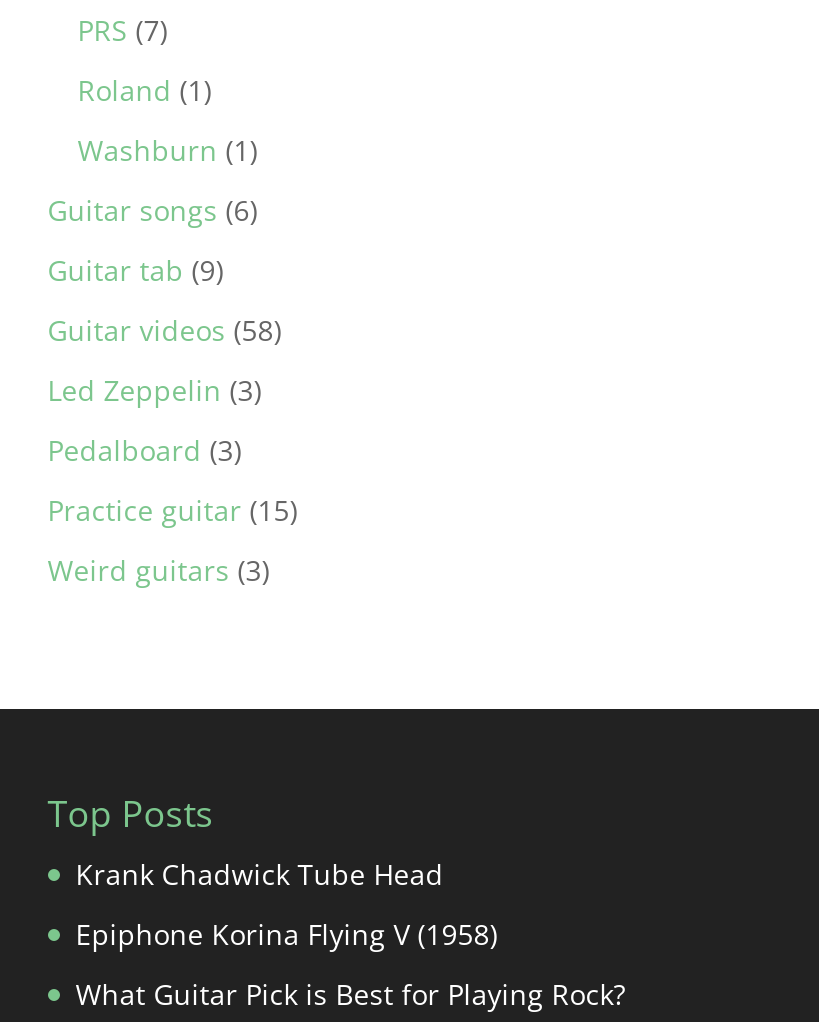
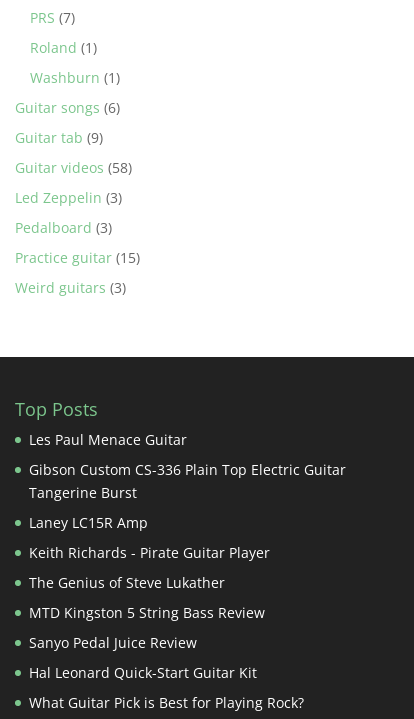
- Krank Chadwick Tube Head
- Epiphone Korina Flying V (1958)
+ Les Paul Menace Guitar
+ Gibson Custom CS-336 Plain Top Electric Guitar
+ Tangerine Burst
+ Laney LC15R Amp
+ Keith Richards - Pirate Guitar Player
+ The Genius of Steve Lukather
+ MTD Kingston 5 String Bass Review
+ Sanyo Pedal Juice Review
+ Hal Leonard Quick-Start Guitar Kit
